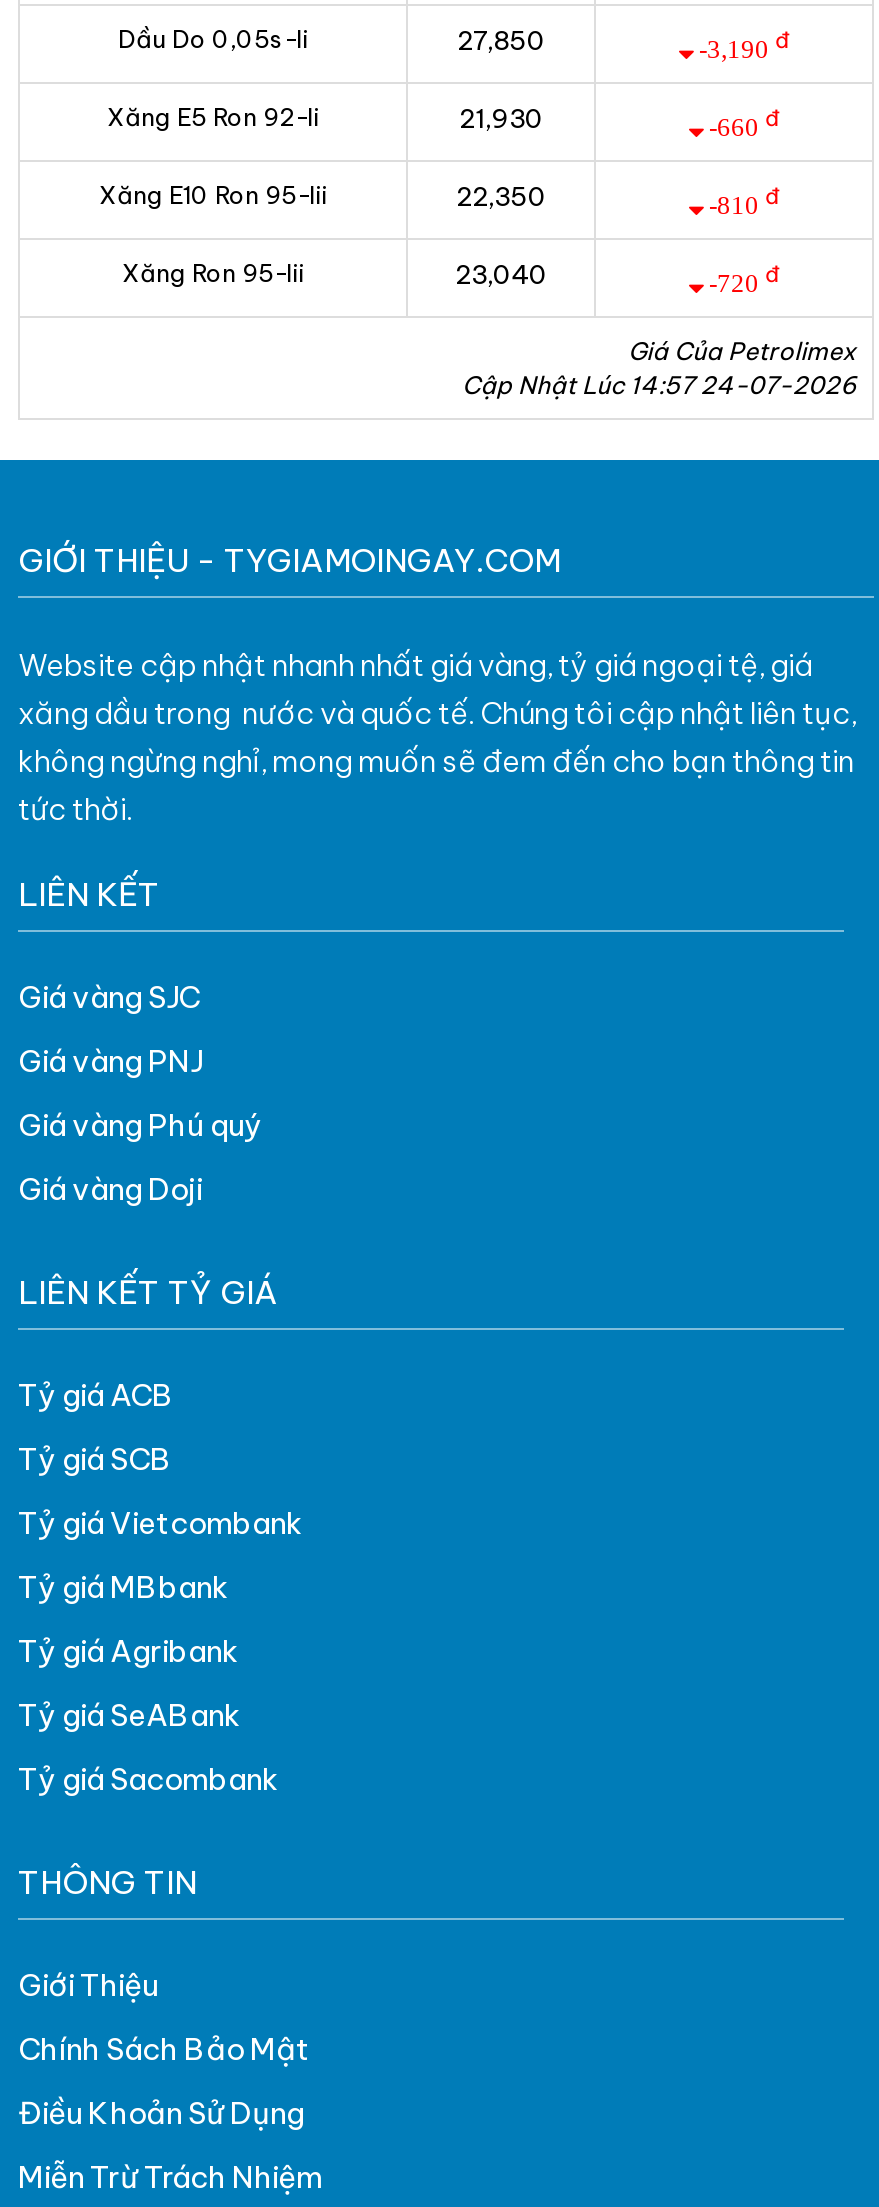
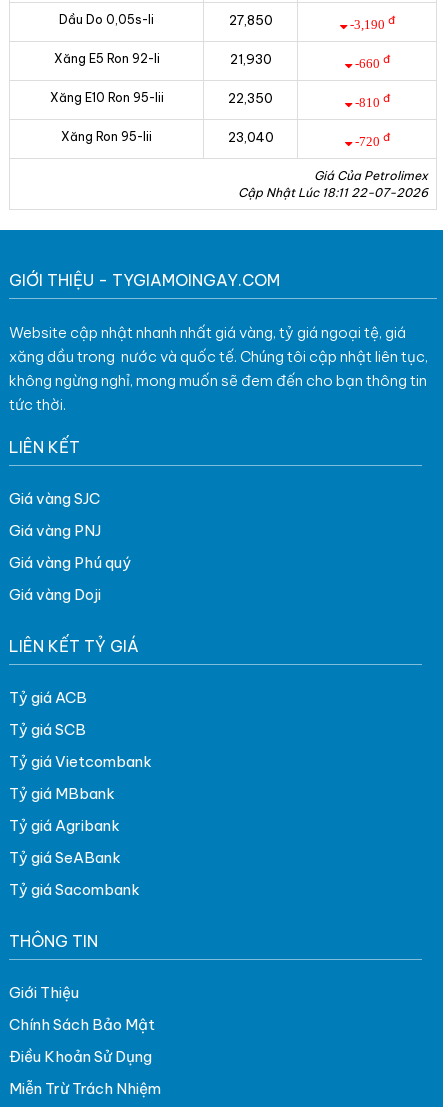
- Cập Nhật Lúc 14:57 24-07-2026
+ Cập Nhật Lúc 18:11 22-07-2026
